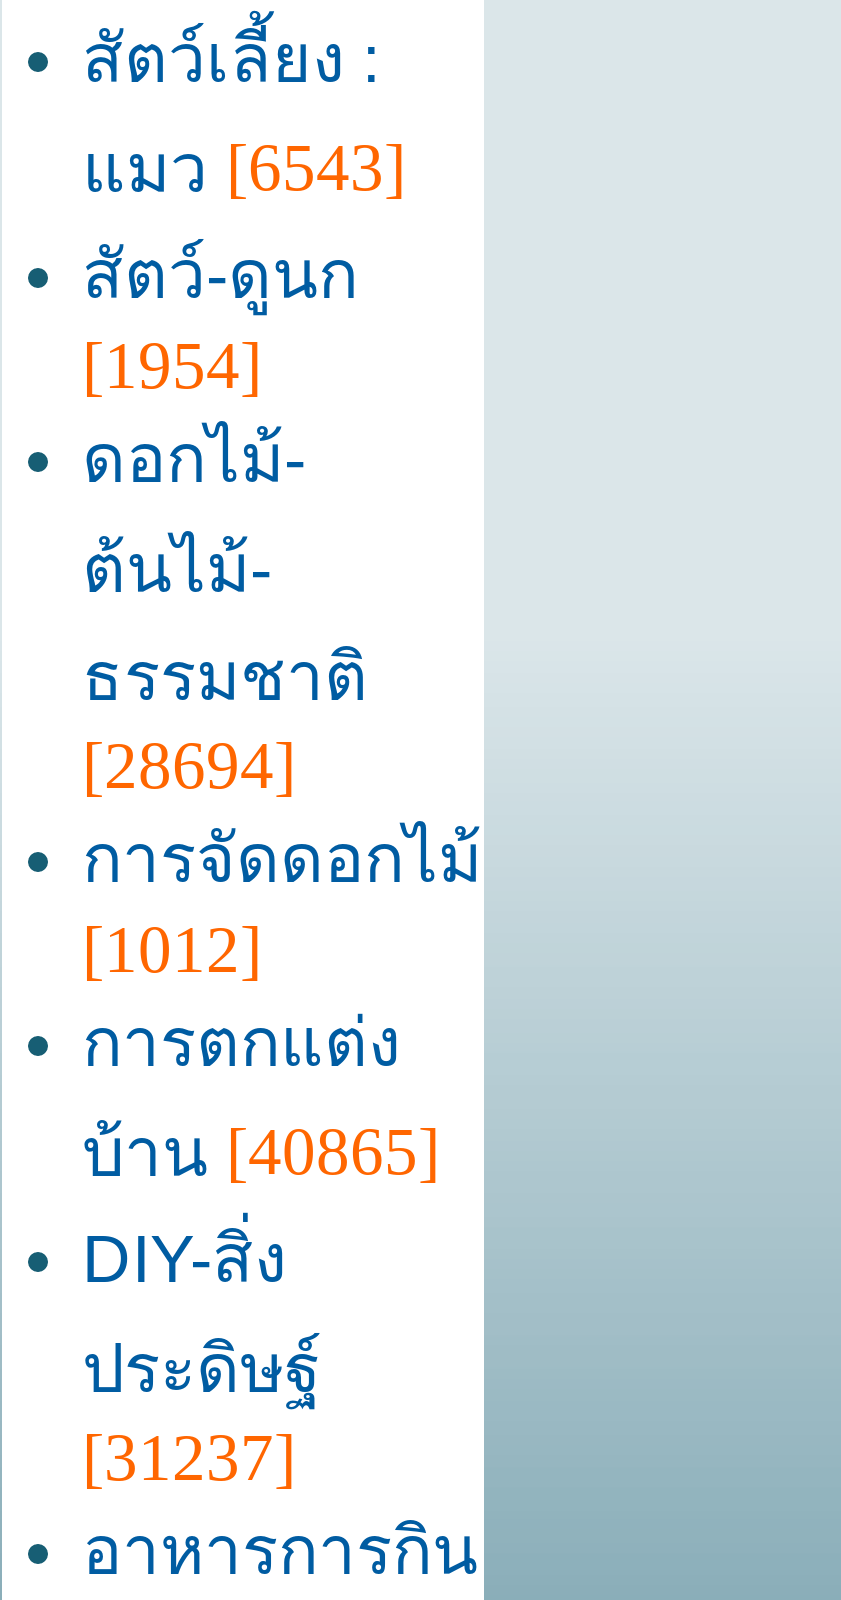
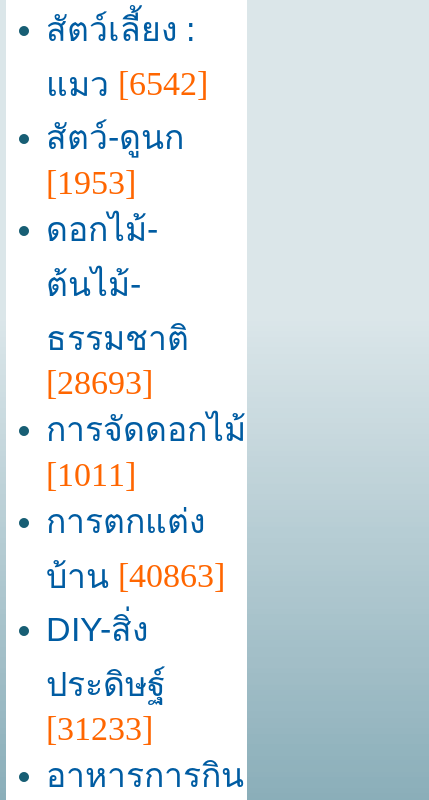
- แมว [6543]
+ แมว [6542]

- [1954]
+ [1953]

- [28694]
+ [28693]

- [1012]
+ [1011]

- บ้าน [40865]
+ บ้าน [40863]

- [31237]
+ [31233]
